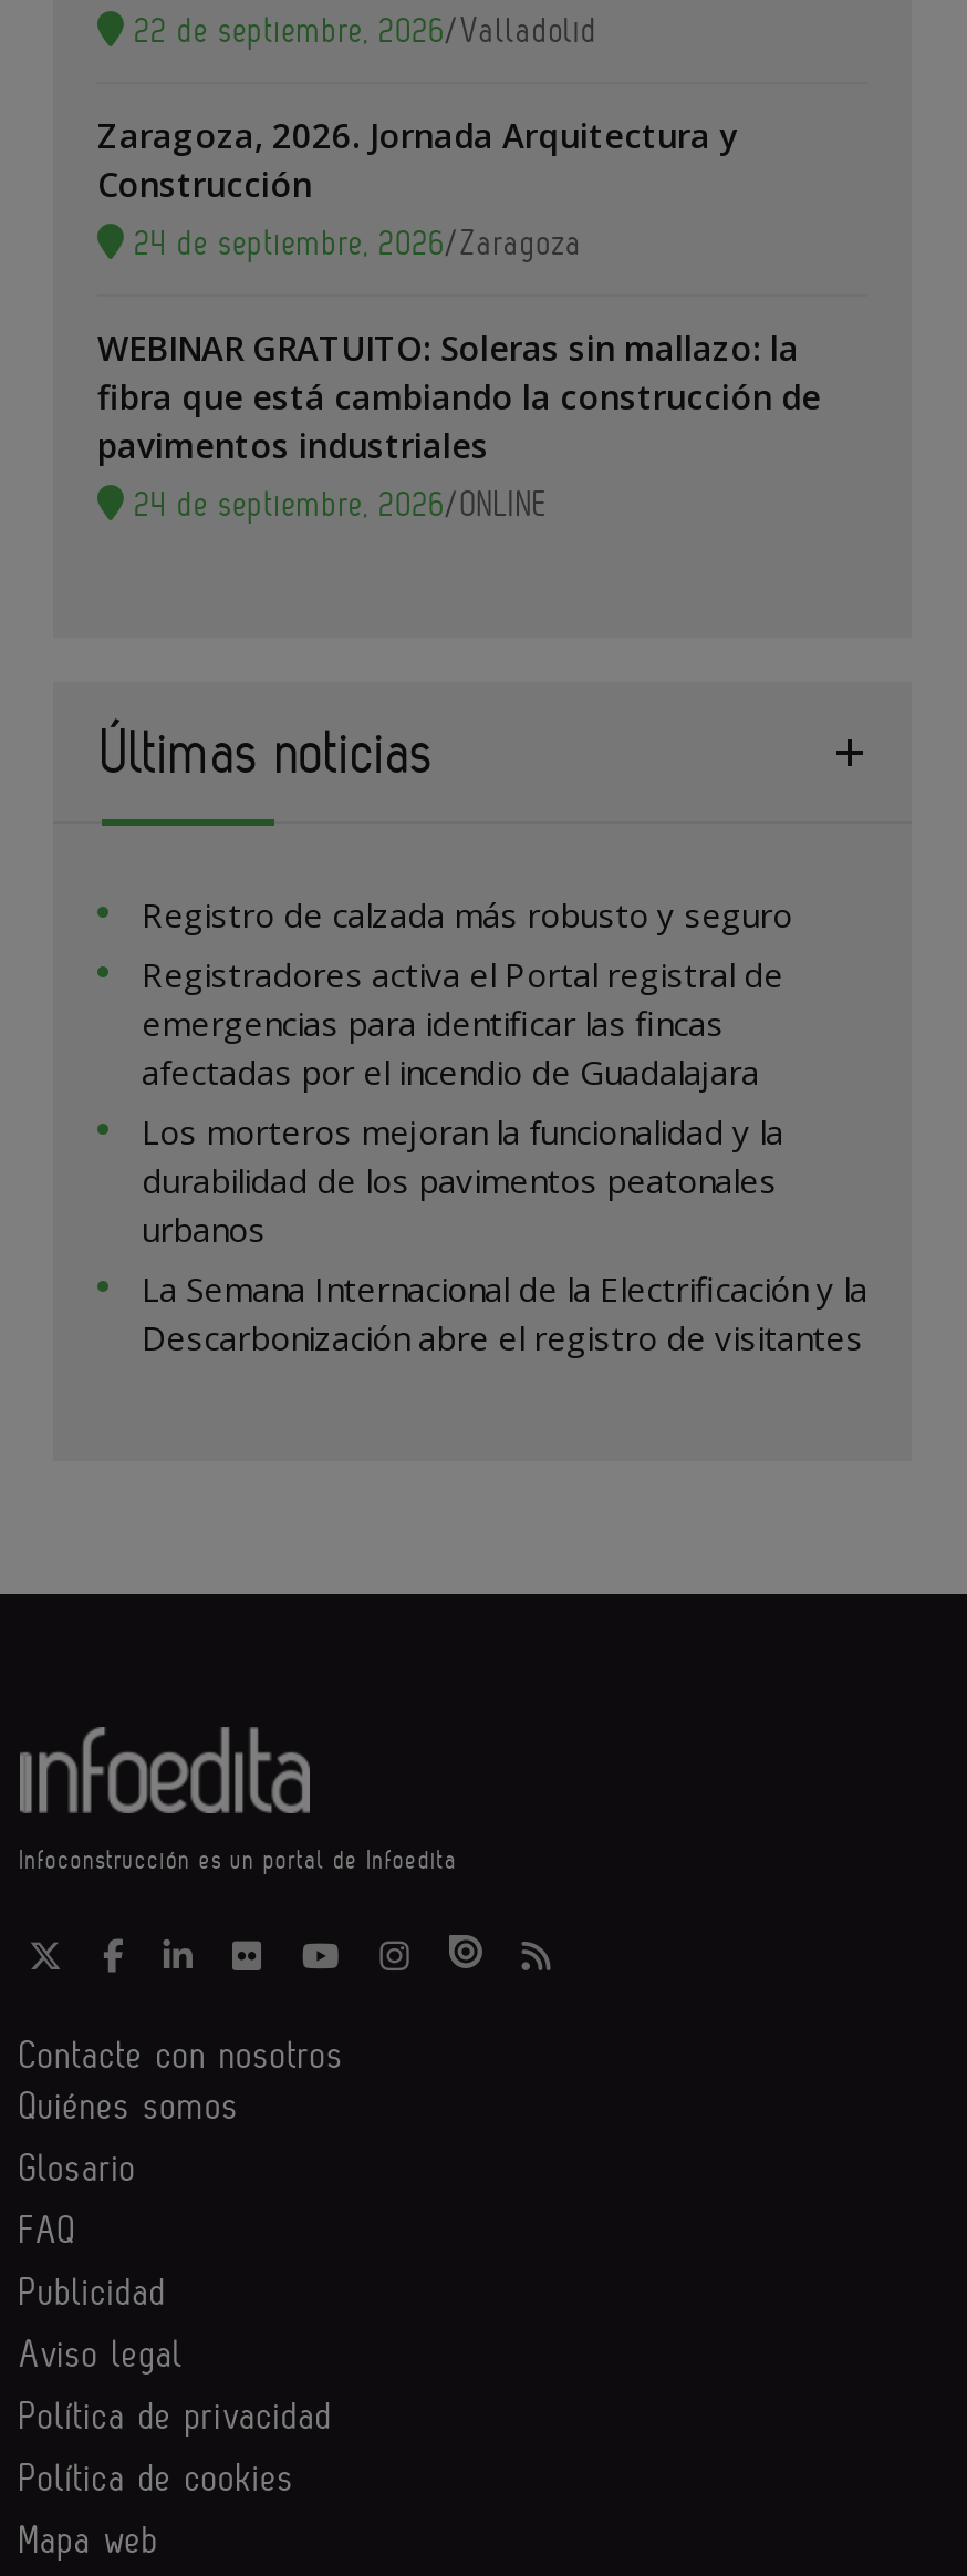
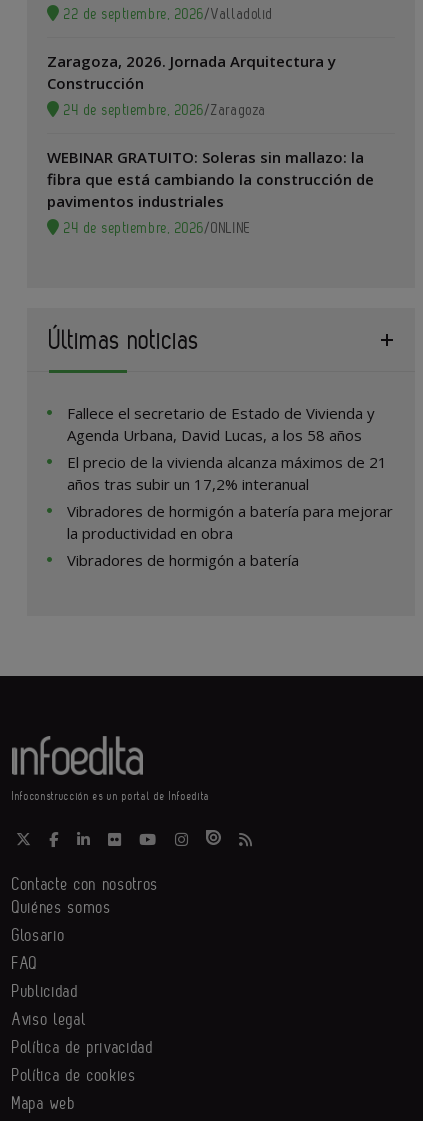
- Registro de calzada más robusto y seguro
- Registradores activa el Portal registral de
- emergencias para identificar las fincas
- afectadas por el incendio de Guadalajara
- Los morteros mejoran la funcionalidad y la
- durabilidad de los pavimentos peatonales
- urbanos
- La Semana Internacional de la Electrificación y la
- Descarbonización abre el registro de visitantes
+ Fallece el secretario de Estado de Vivienda y
+ Agenda Urbana, David Lucas, a los 58 años
+ El precio de la vivienda alcanza máximos de 21
+ años tras subir un 17,2% interanual
+ Vibradores de hormigón a batería para mejorar
+ la productividad en obra
+ Vibradores de hormigón a batería
